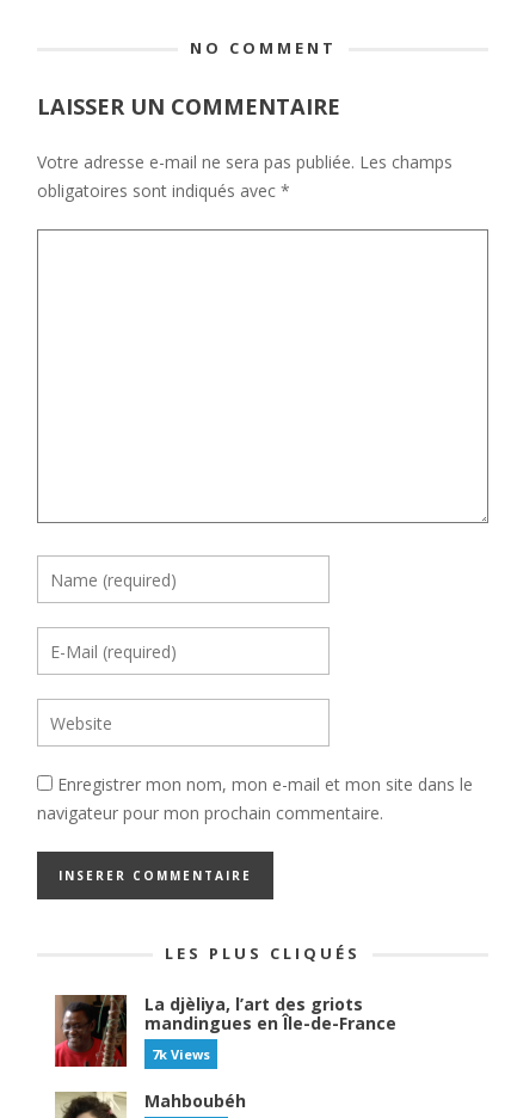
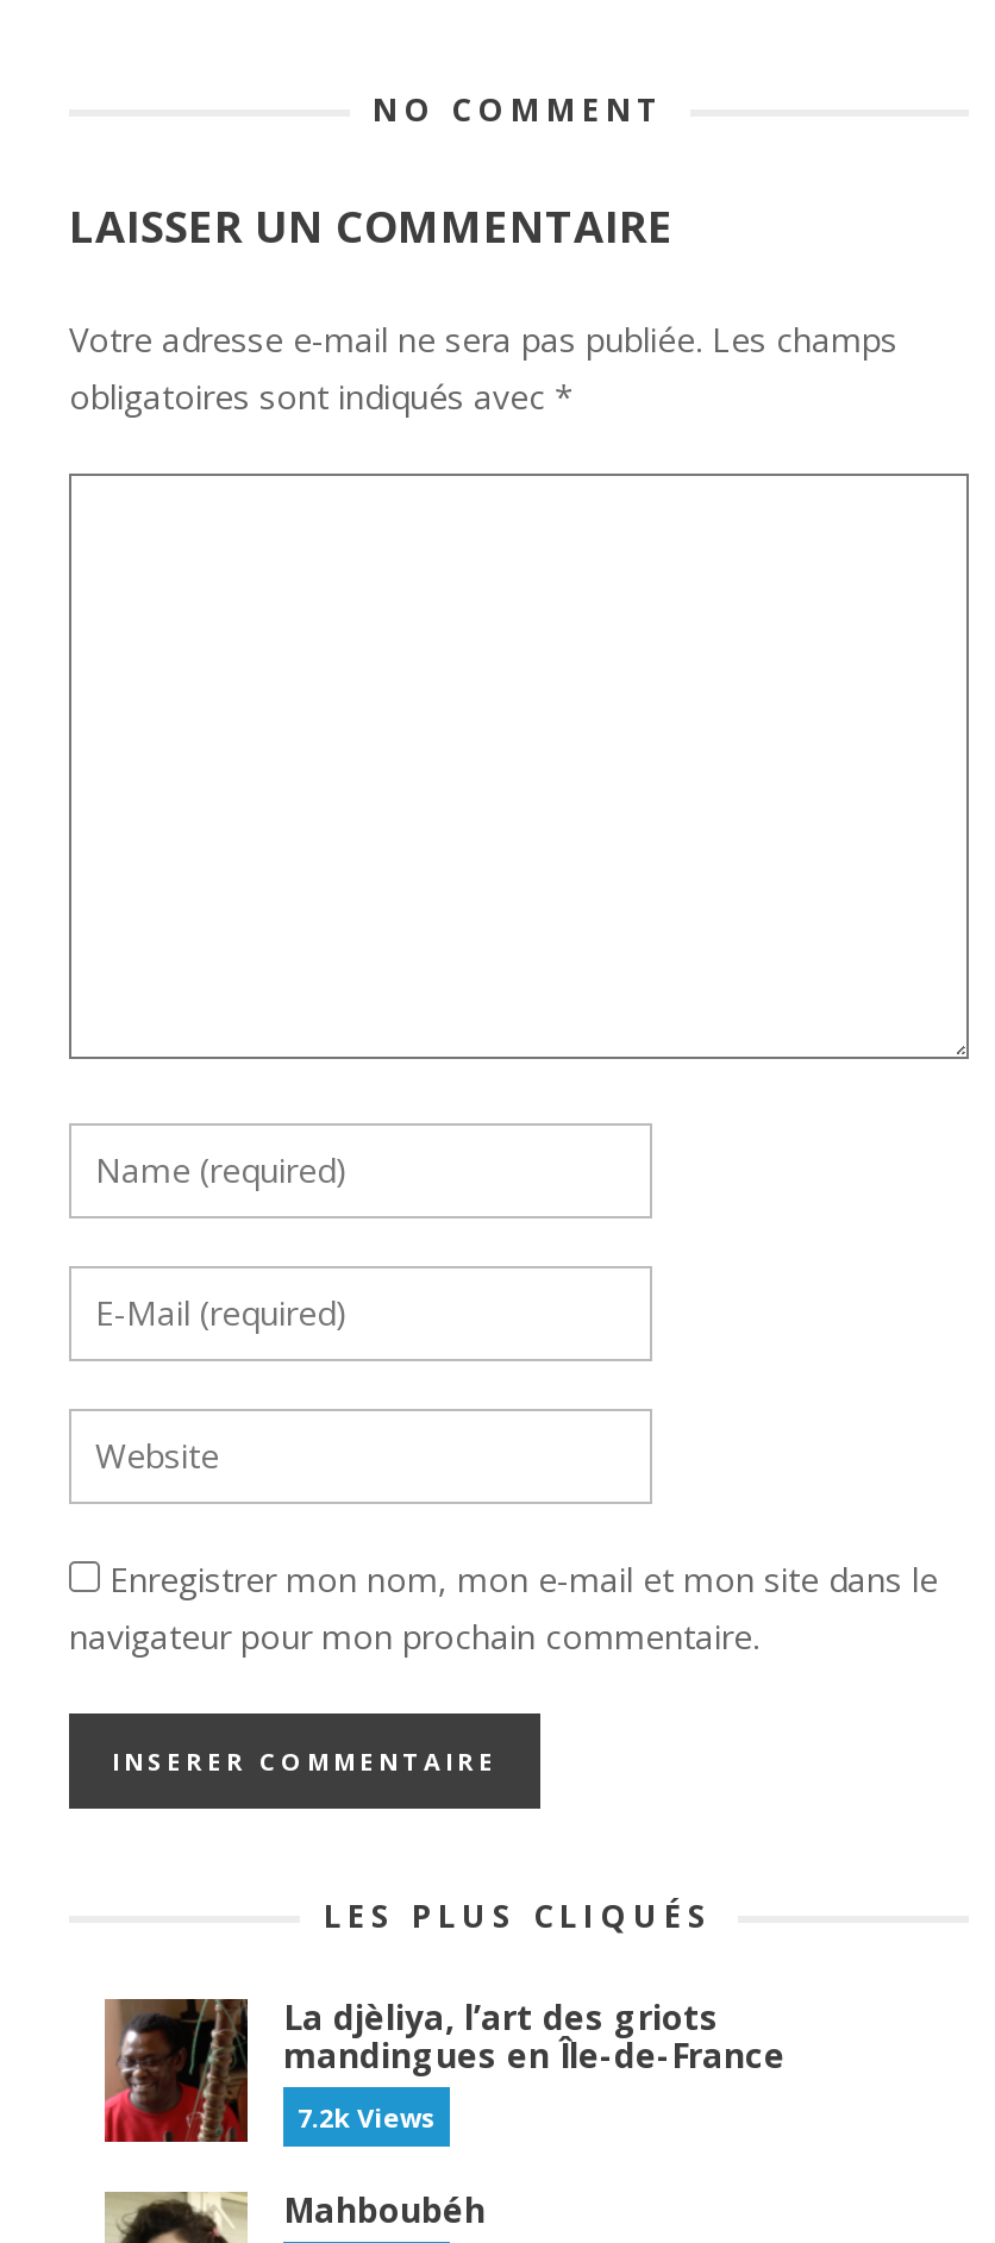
- 7k Views
+ 7.2k Views
